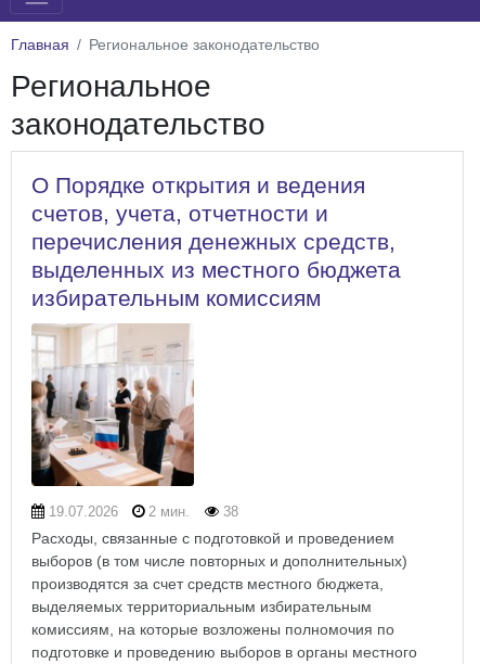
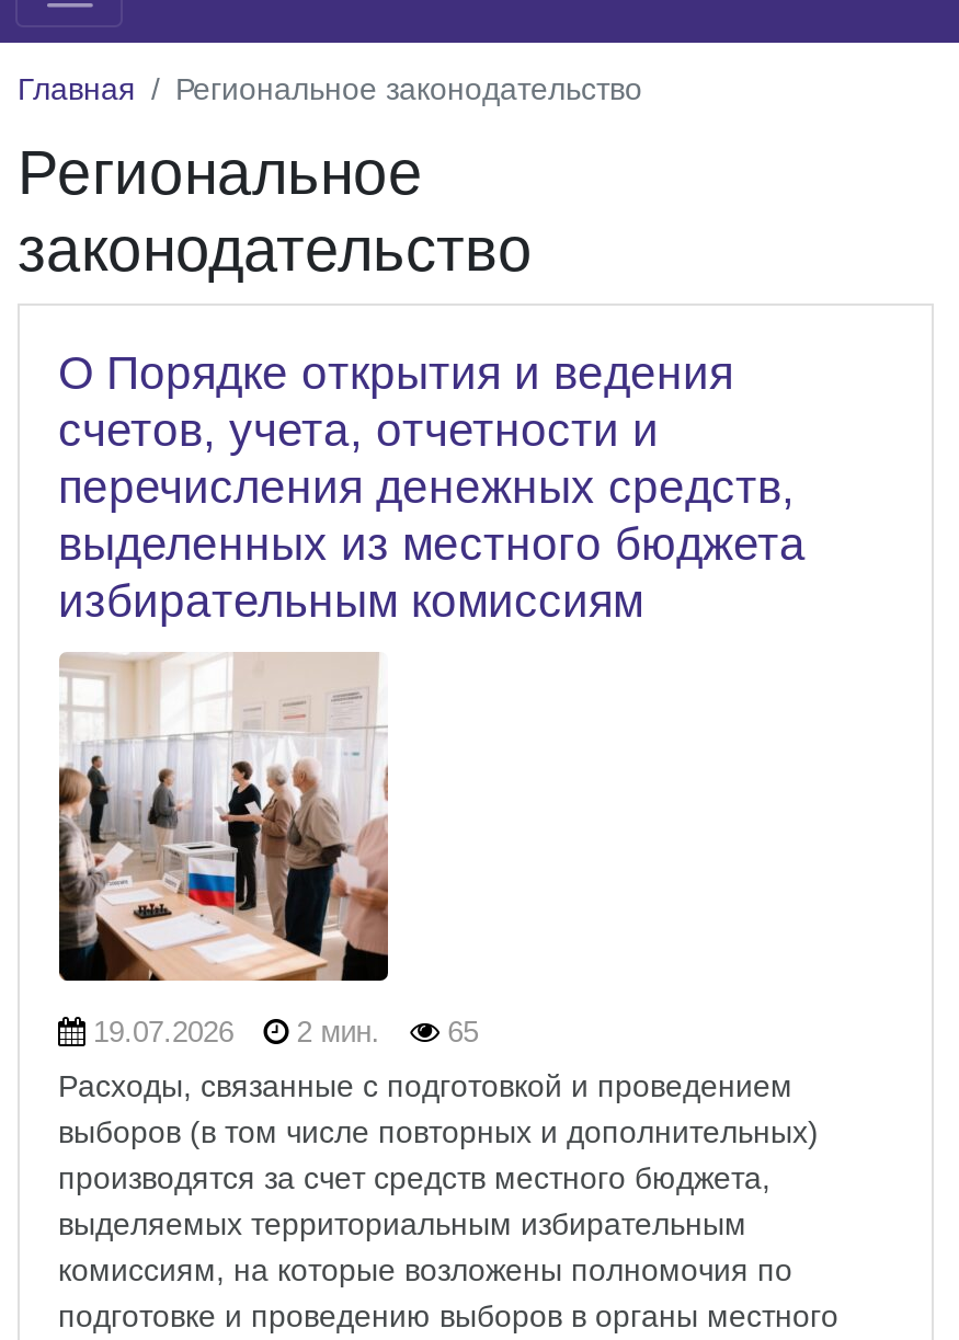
- 19.07.2026 2 мин. 38
+ 19.07.2026 2 мин. 65
